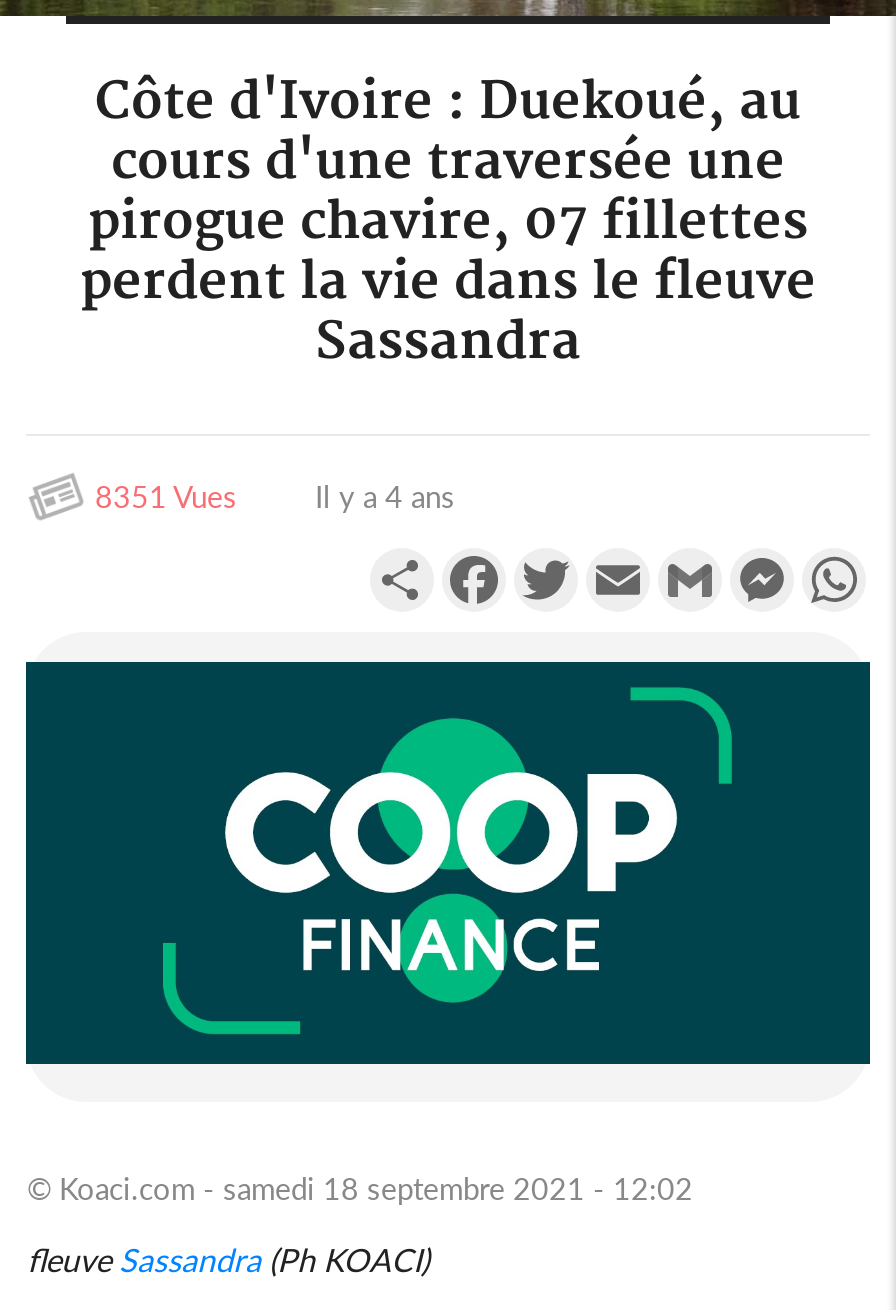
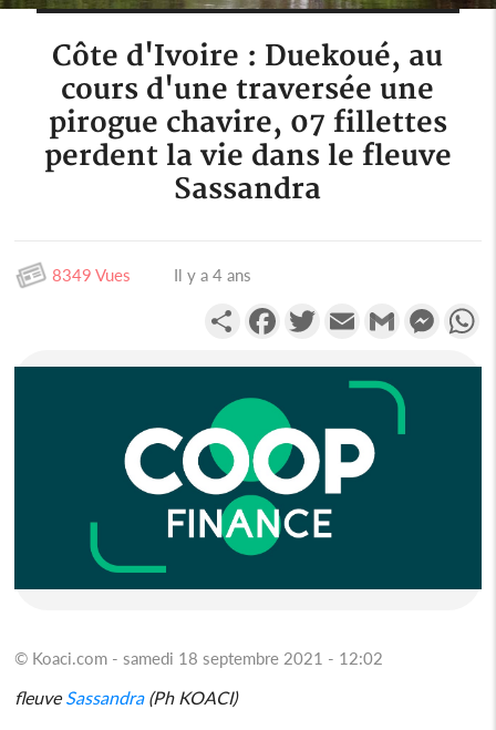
- 8351 Vues Il y a 4 ans
+ 8349 Vues Il y a 4 ans
